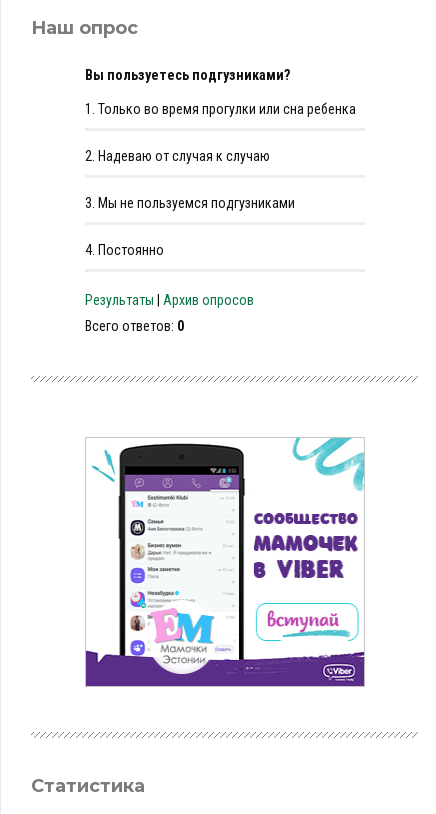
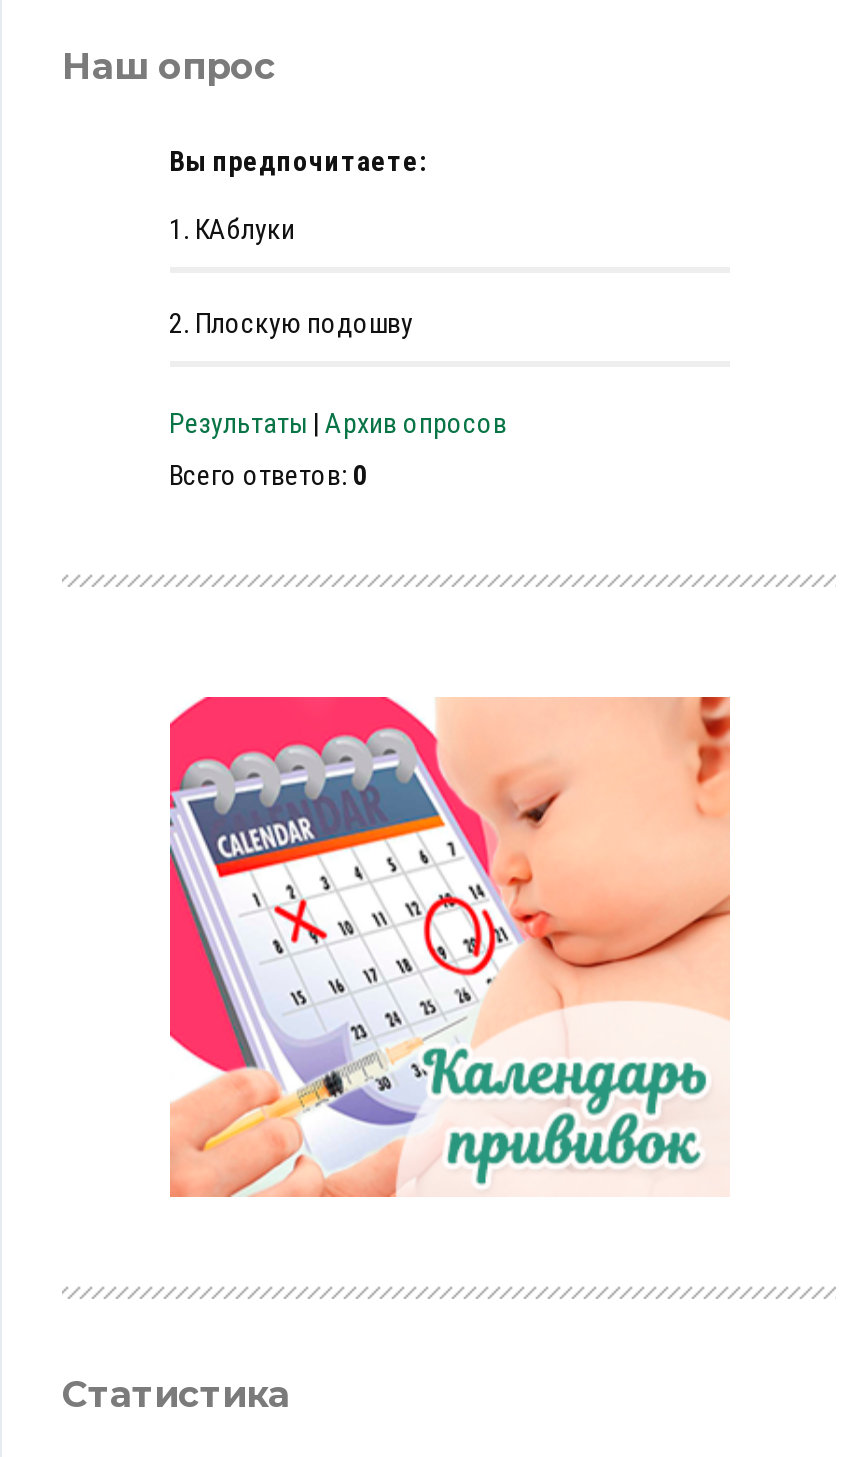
- Вы пользуетесь подгузниками?
- 1. Только во время прогулки или сна ребенка
- 2. Надеваю от случая к случаю
- 3. Мы не пользуемся подгузниками
- 4. Постоянно
+ Вы предпочитаете:
+ 1. КАблуки
+ 2. Плоскую подошву

- [image]
+ [image]
